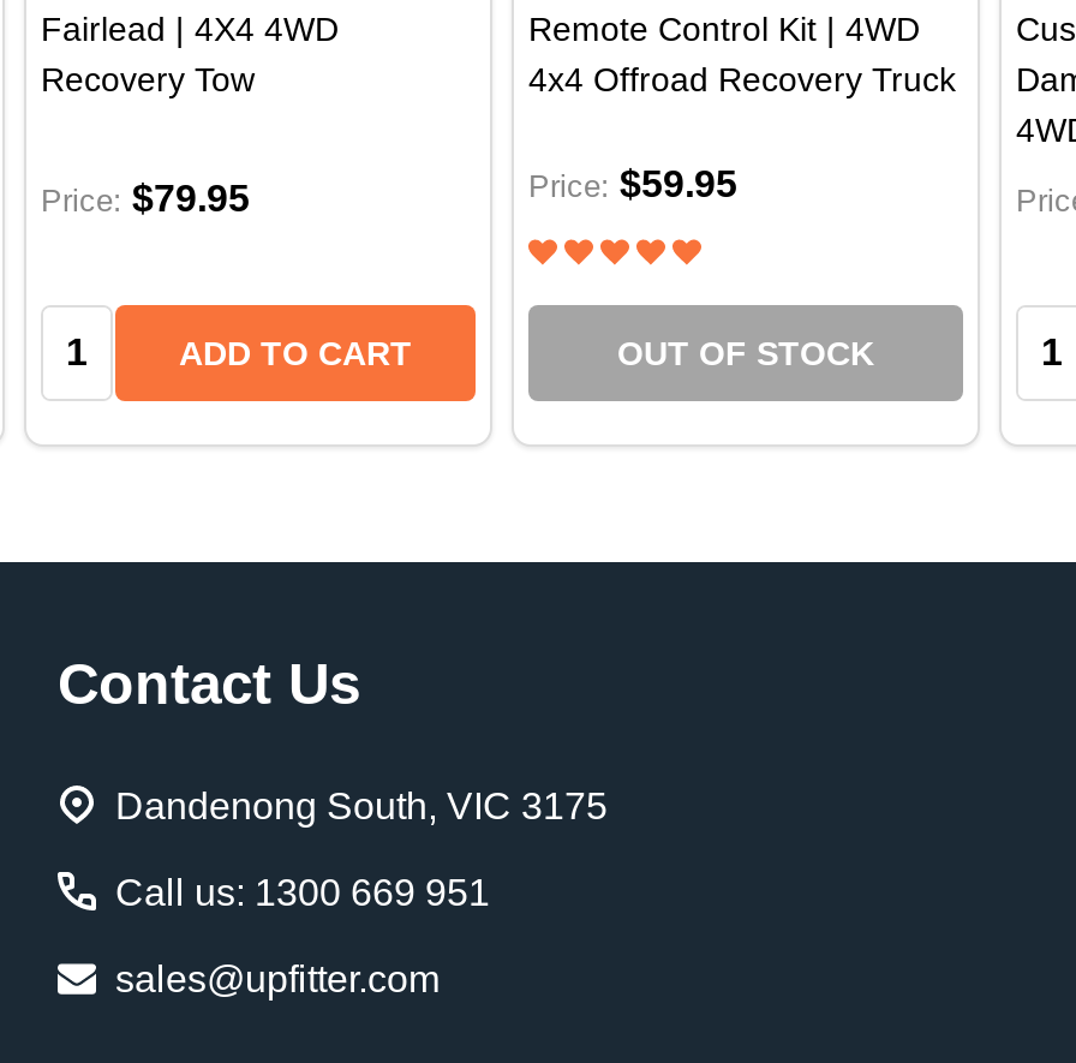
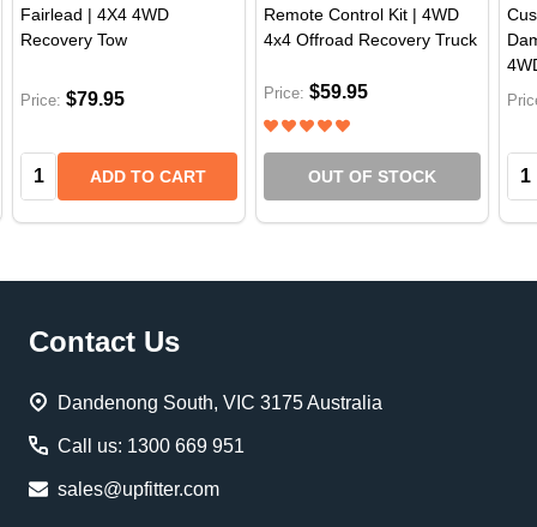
- Dandenong South, VIC 3175
+ Dandenong South, VIC 3175 Australia
